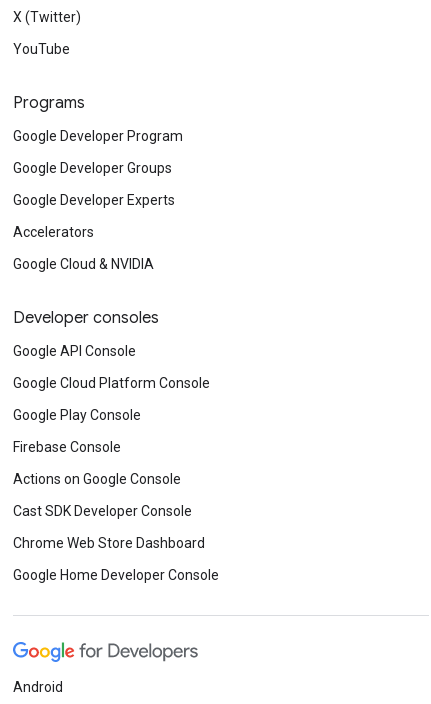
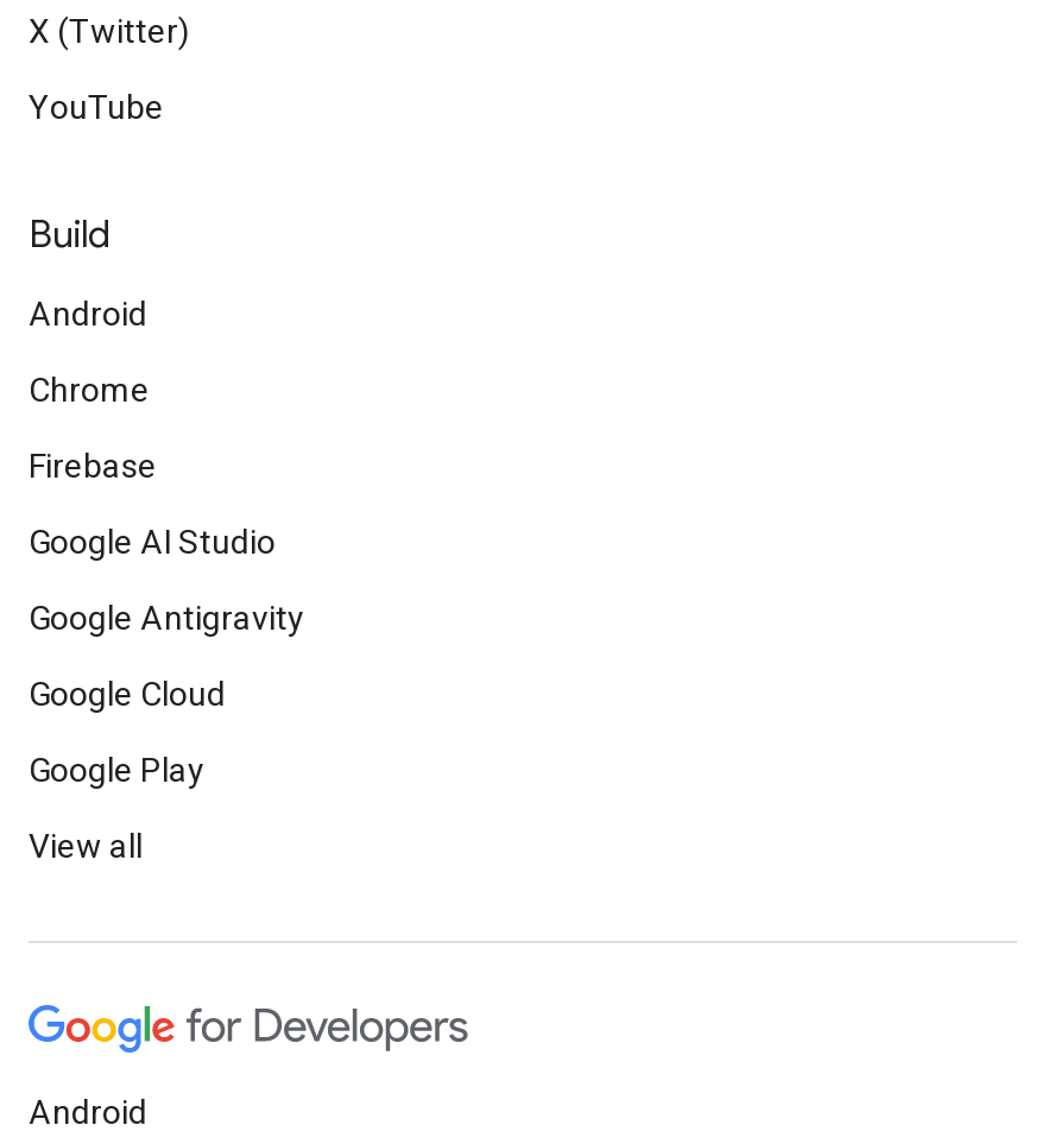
- Programs
- Google Developer Program
- Google Developer Groups
- Google Developer Experts
- Accelerators
- Google Cloud & NVIDIA
- Developer consoles
- Google API Console
- Google Cloud Platform Console
- Google Play Console
- Firebase Console
- Actions on Google Console
- Cast SDK Developer Console
- Chrome Web Store Dashboard
- Google Home Developer Console
+ Build
+ Android
+ Chrome
+ Firebase
+ Google AI Studio
+ Google Antigravity
+ Google Cloud
+ Google Play
+ View all
